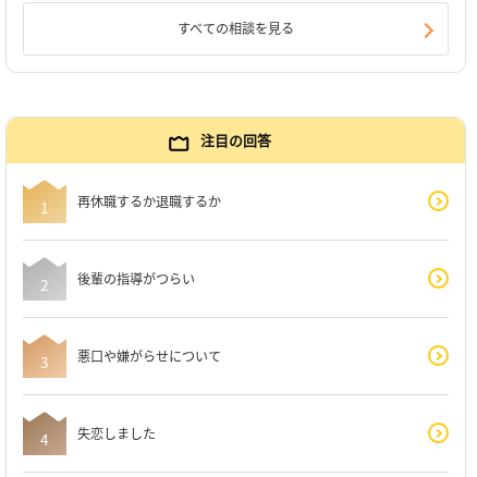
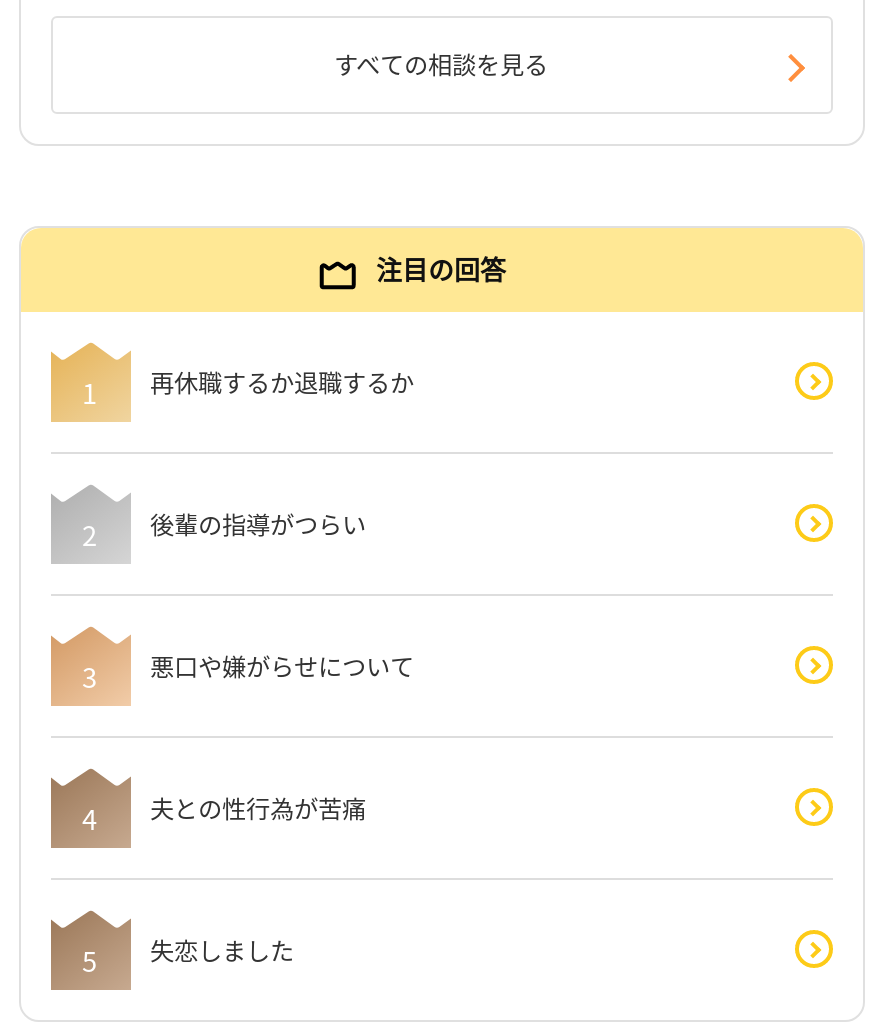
+ 夫との性行為が苦痛
